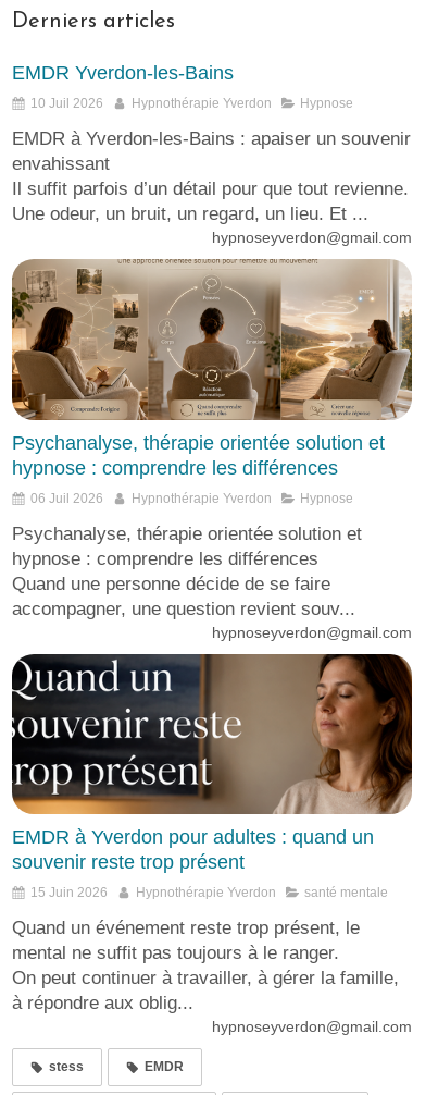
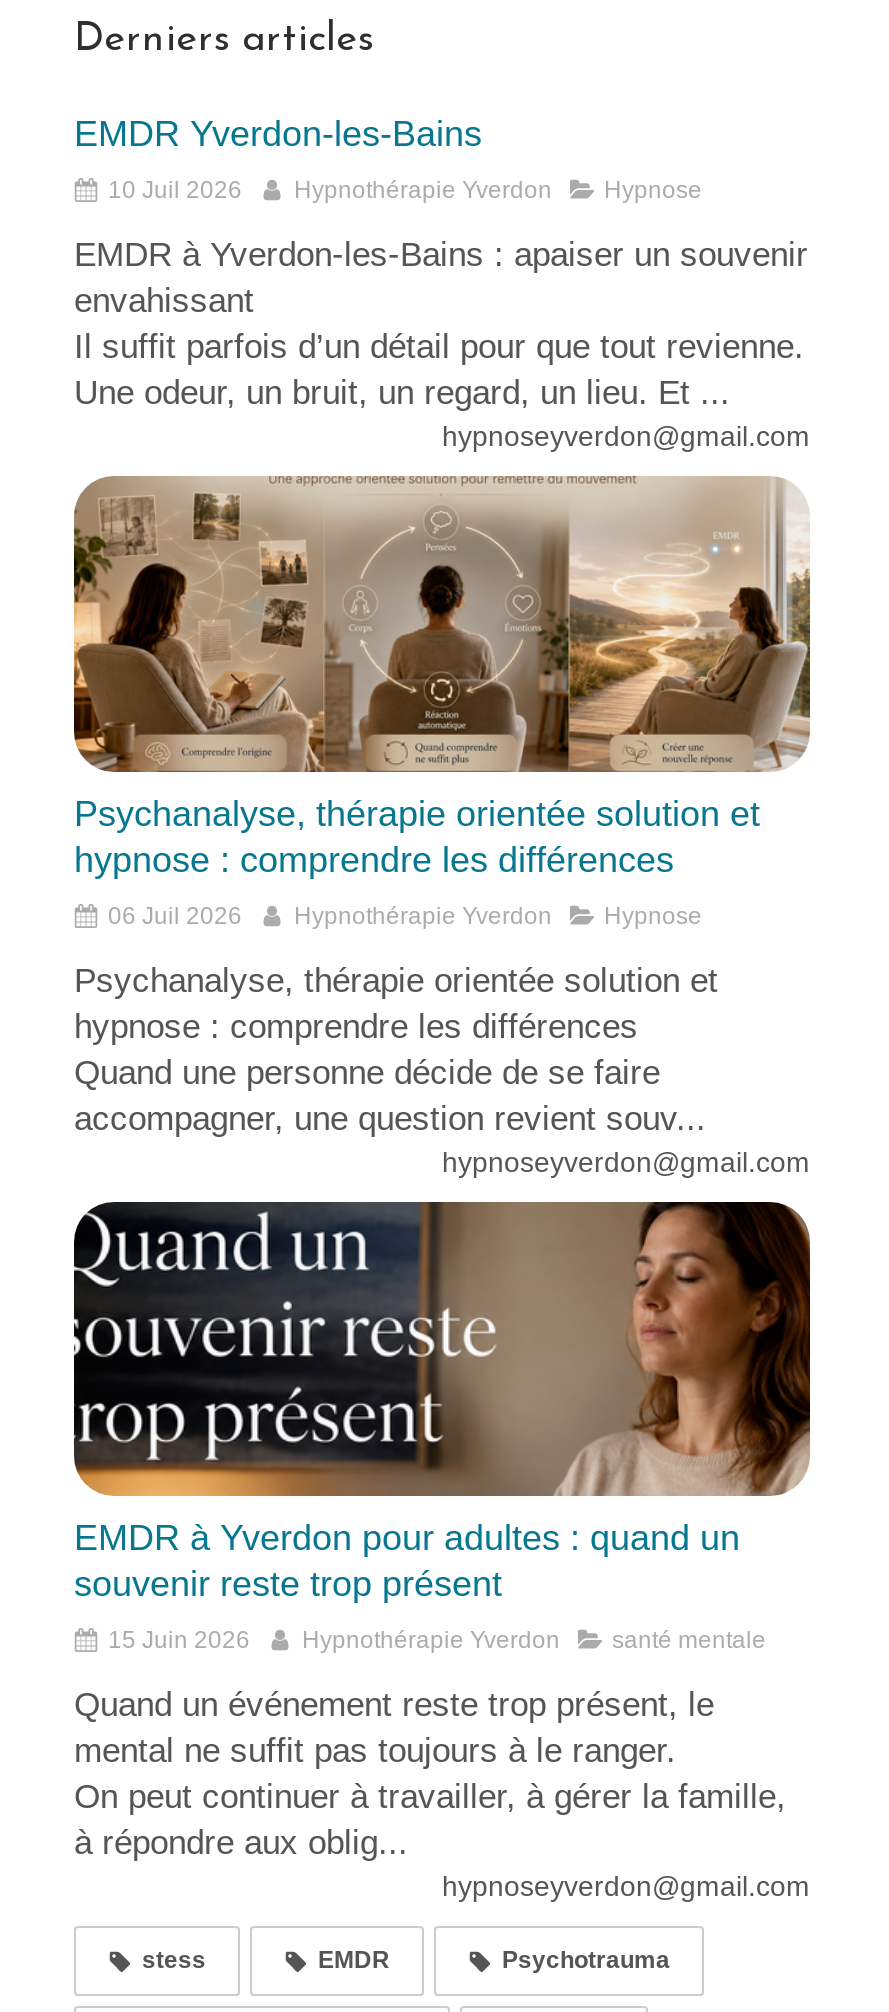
+ Psychotrauma
